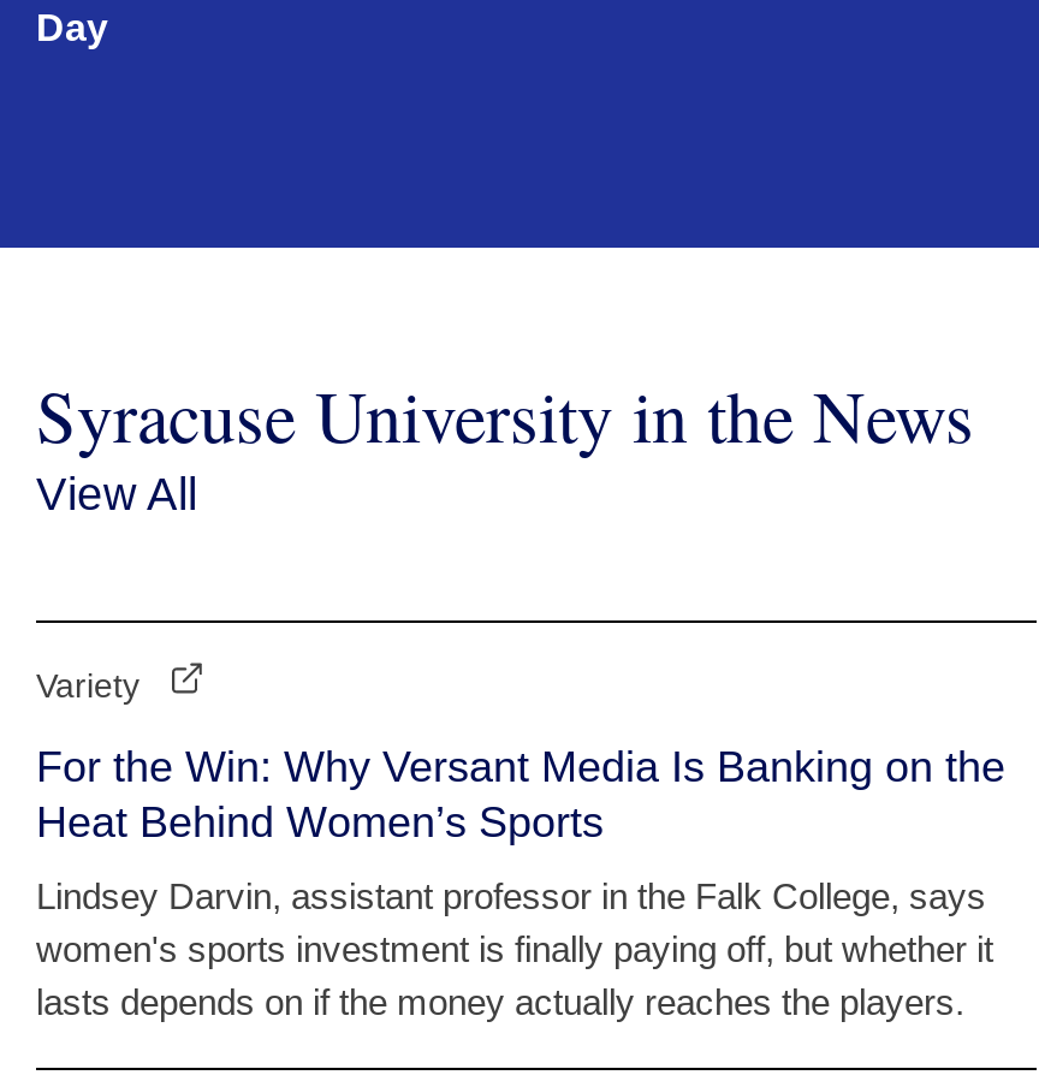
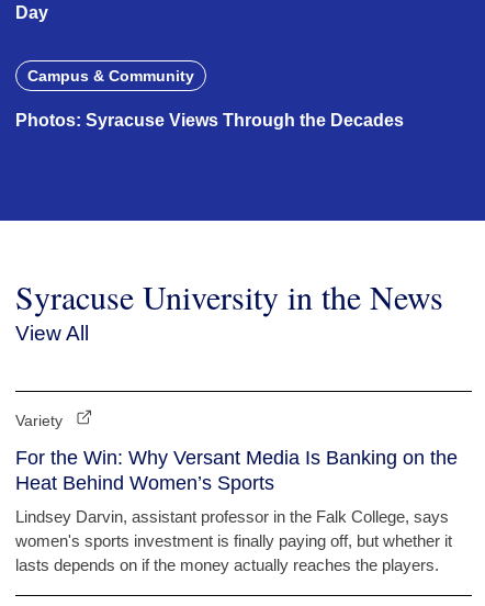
+ Campus & Community
+ Photos: Syracuse Views Through the Decades
